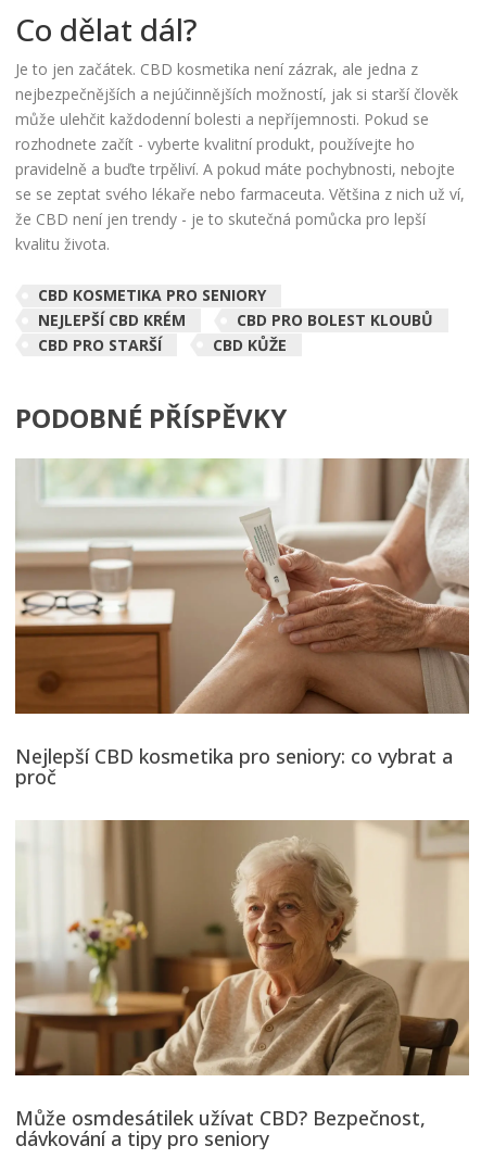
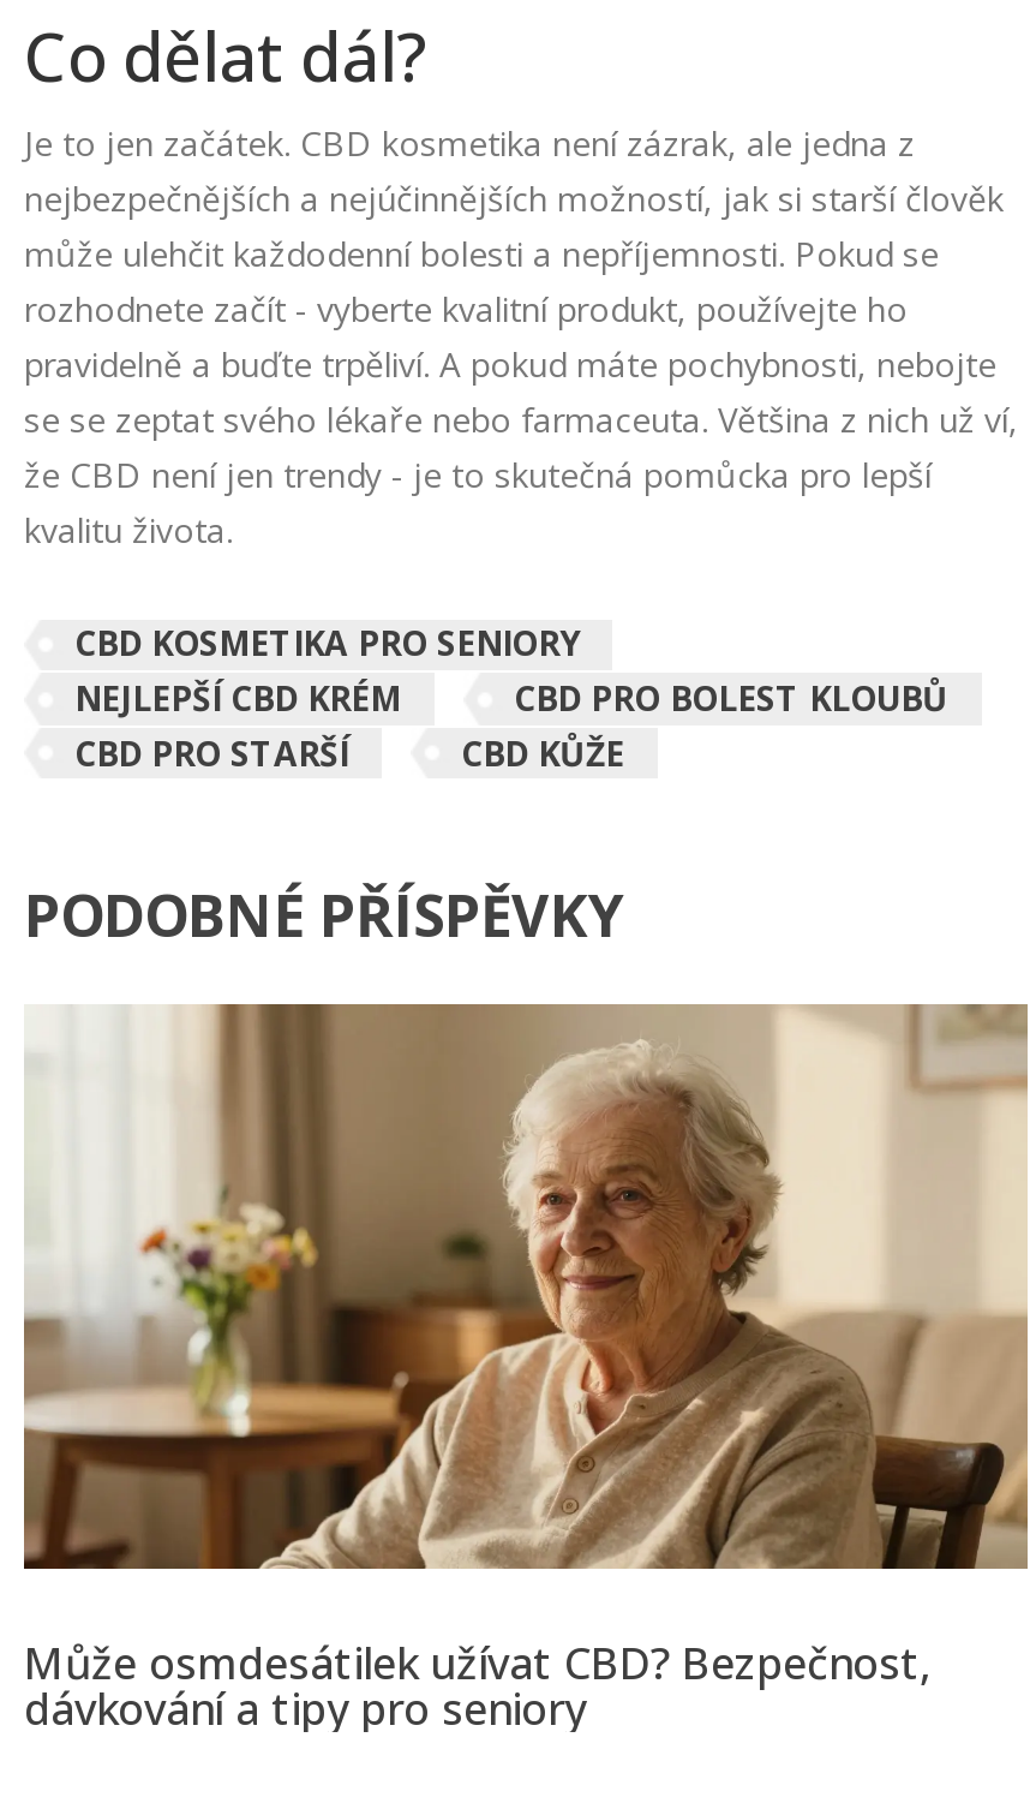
- [image]
- Nejlepší CBD kosmetika pro seniory: co vybrat a
- proč
